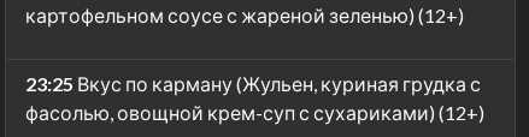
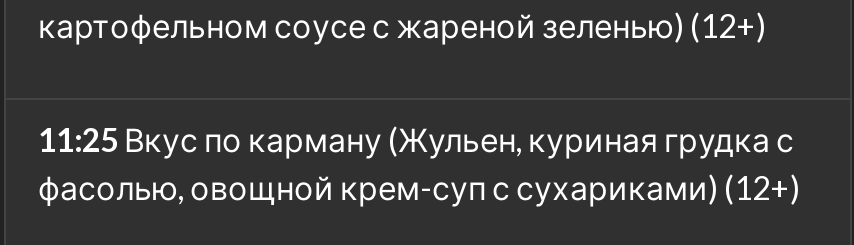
- 23:25 Вкус по карману (Жульен, куриная грудка с
+ 11:25 Вкус по карману (Жульен, куриная грудка с
